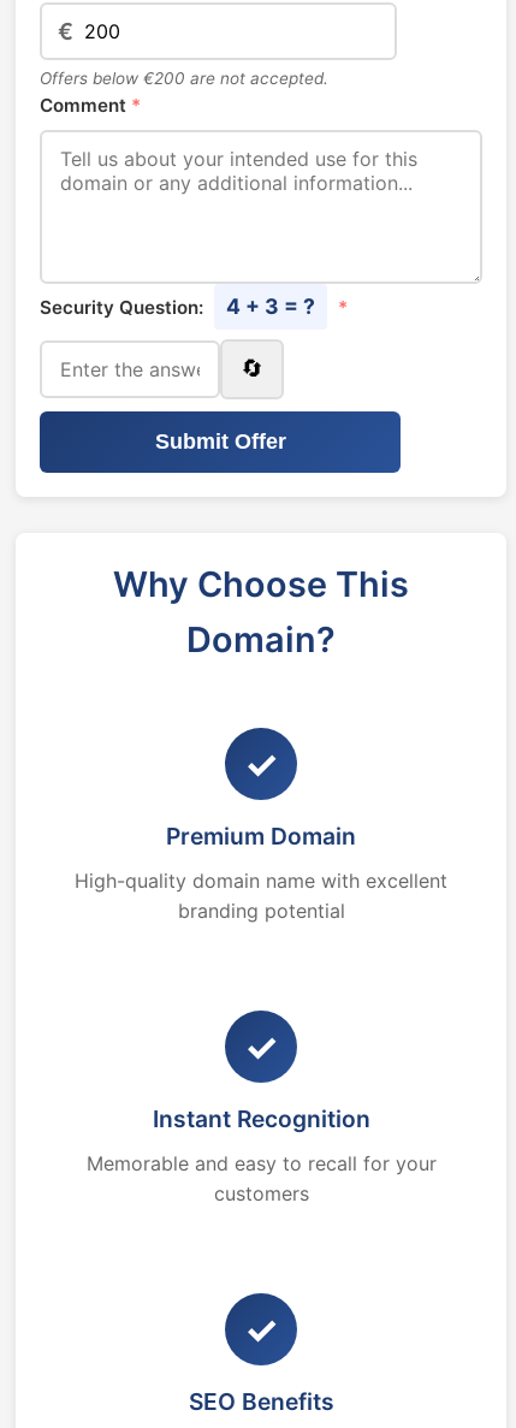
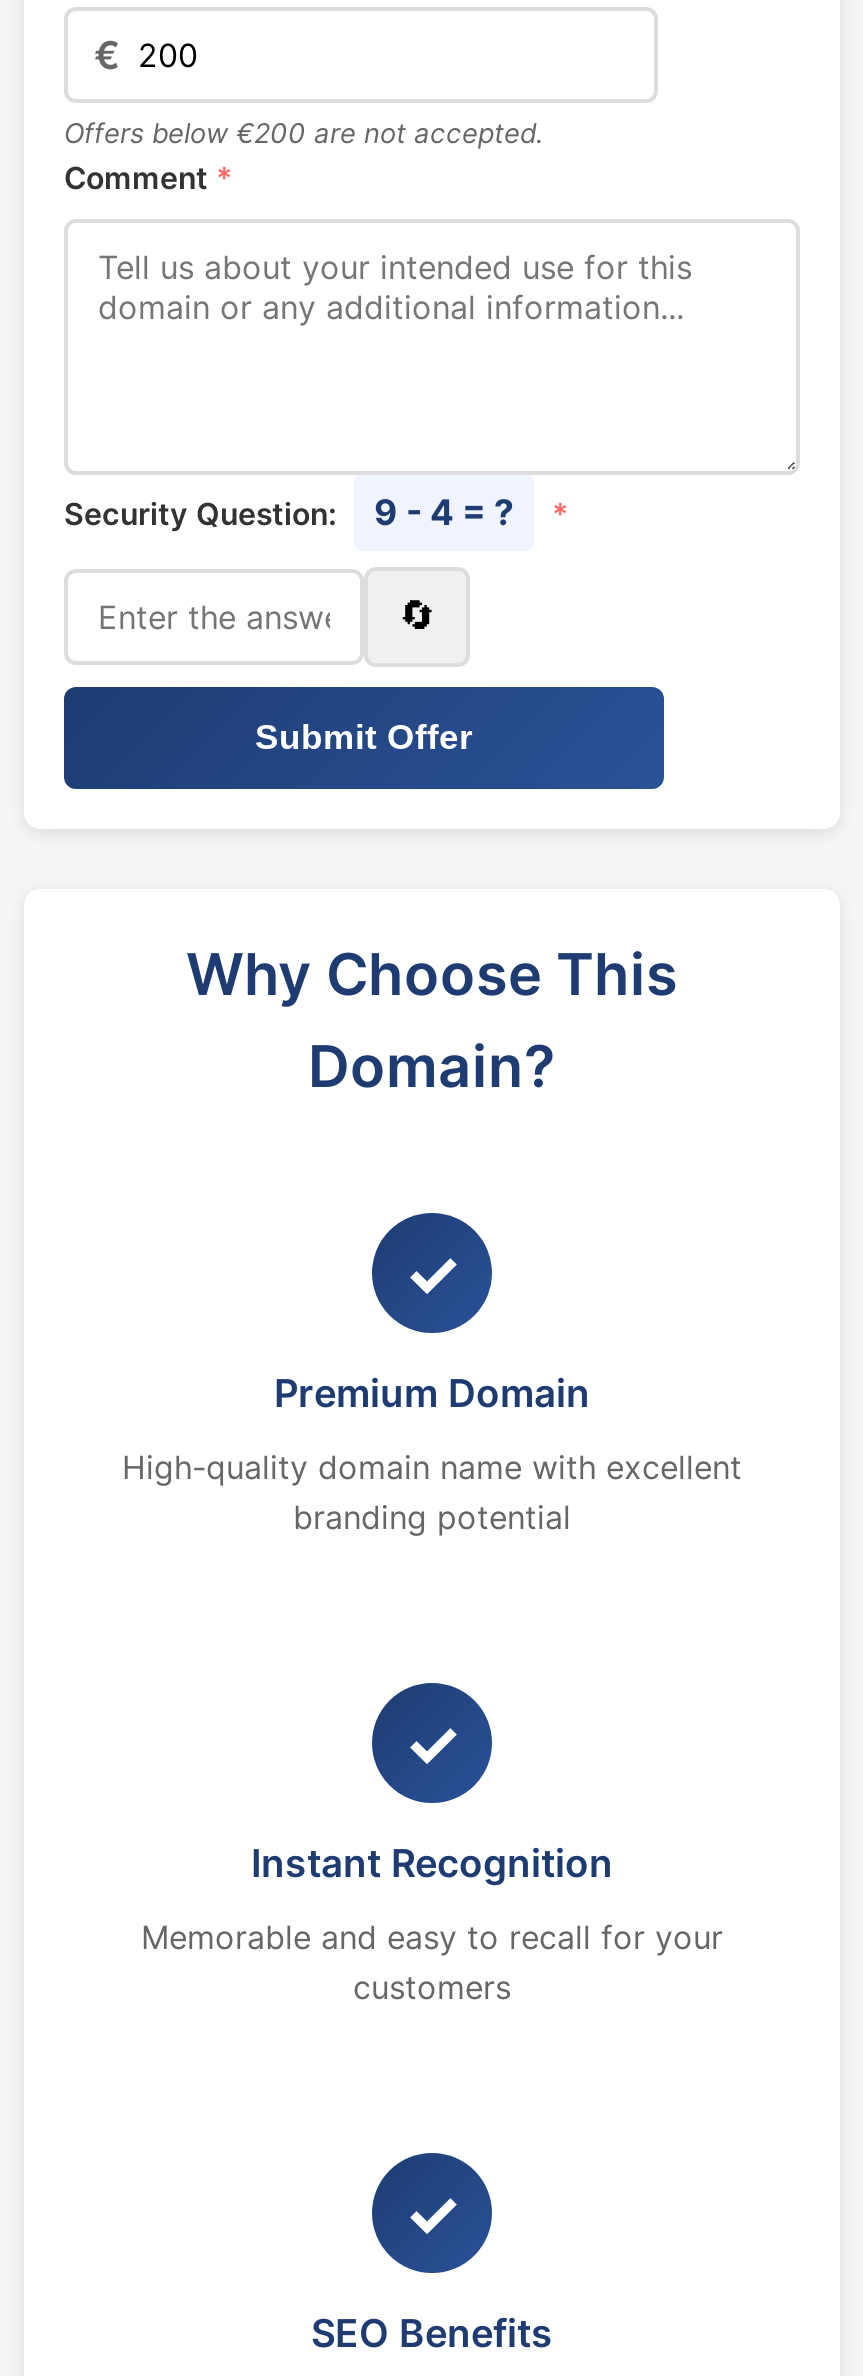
- 4 + 3 = ?
+ 9 - 4 = ?
